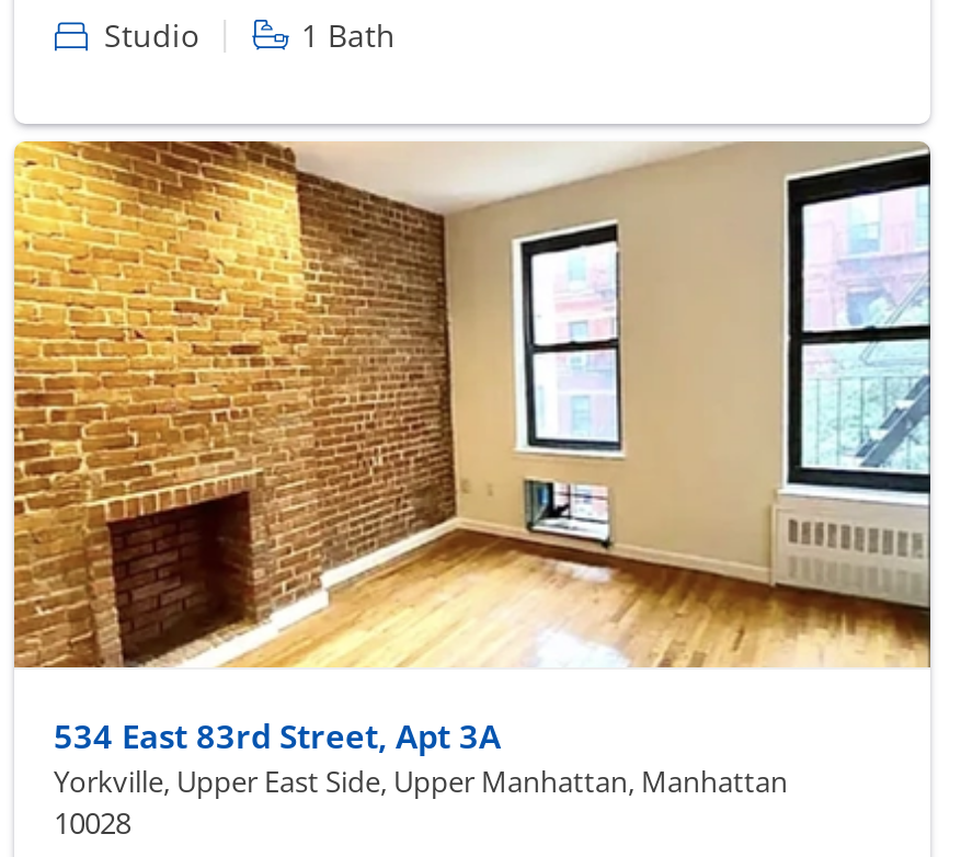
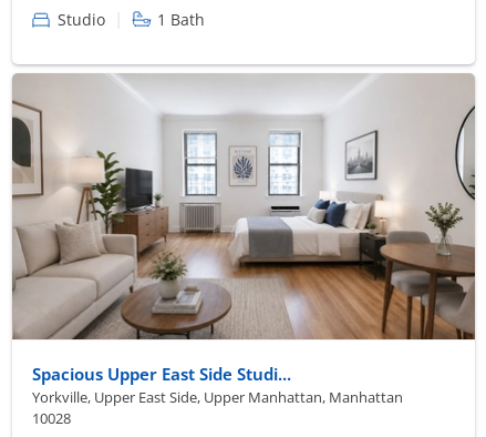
- [image]
- 534 East 83rd Street, Apt 3A
+ [image]
+ Spacious Upper East Side Studi...
